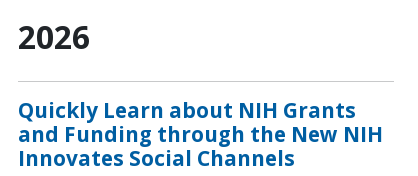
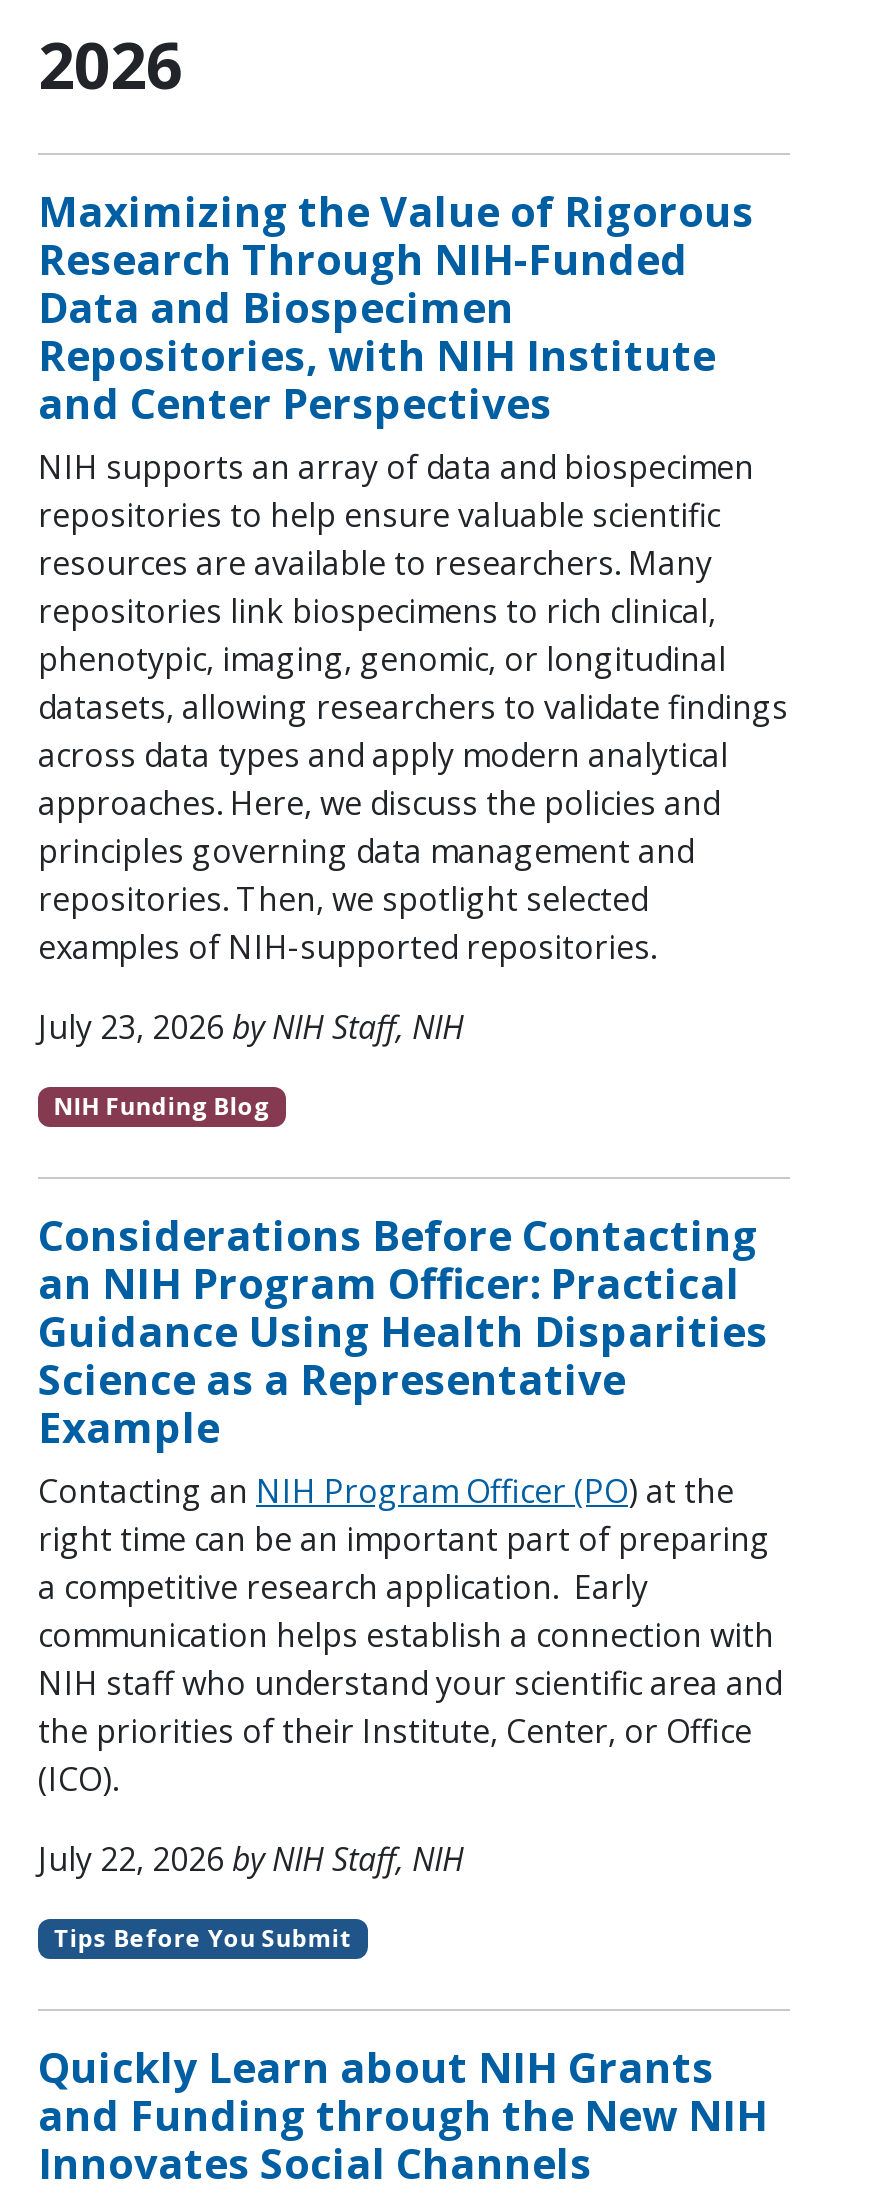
+ Maximizing the Value of Rigorous
+ Research Through NIH-Funded
+ Data and Biospecimen
+ Repositories, with NIH Institute
+ and Center Perspectives
+ NIH supports an array of data and biospecimen
+ repositories to help ensure valuable scientific
+ resources are available to researchers. Many
+ repositories link biospecimens to rich clinical,
+ phenotypic, imaging, genomic, or longitudinal
+ datasets, allowing researchers to validate findings
+ across data types and apply modern analytical
+ approaches. Here, we discuss the policies and
+ principles governing data management and
+ repositories. Then, we spotlight selected
+ examples of NIH-supported repositories.
+ July 23, 2026 byNIH Staff, NIH
+ NIH Funding Blog
+ Considerations Before Contacting
+ an NIH Program Officer: Practical
+ Guidance Using Health Disparities
+ Science as a Representative
+ Example
+ Contacting an NIH Program Officer (PO) at the
+ right time can be an important part of preparing
+ a competitive research application. Early
+ communication helps establish a connection with
+ NIH staff who understand your scientific area and
+ the priorities of their Institute, Center, or Office
+ (ICO).
+ July 22, 2026 byNIH Staff, NIH
+ Tips Before You Submit
